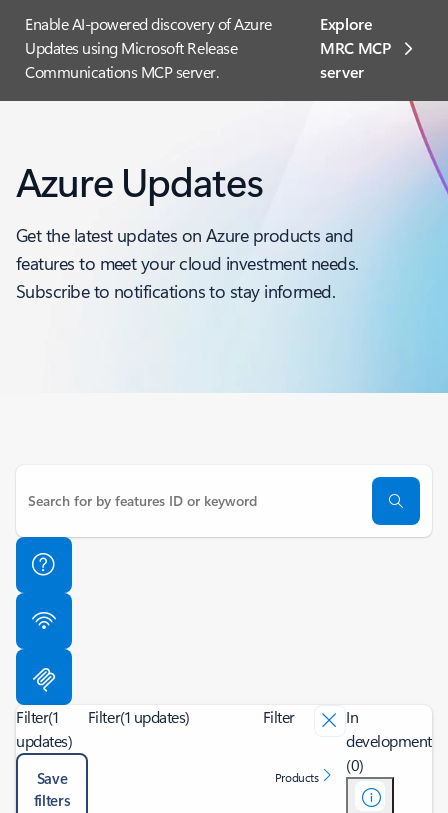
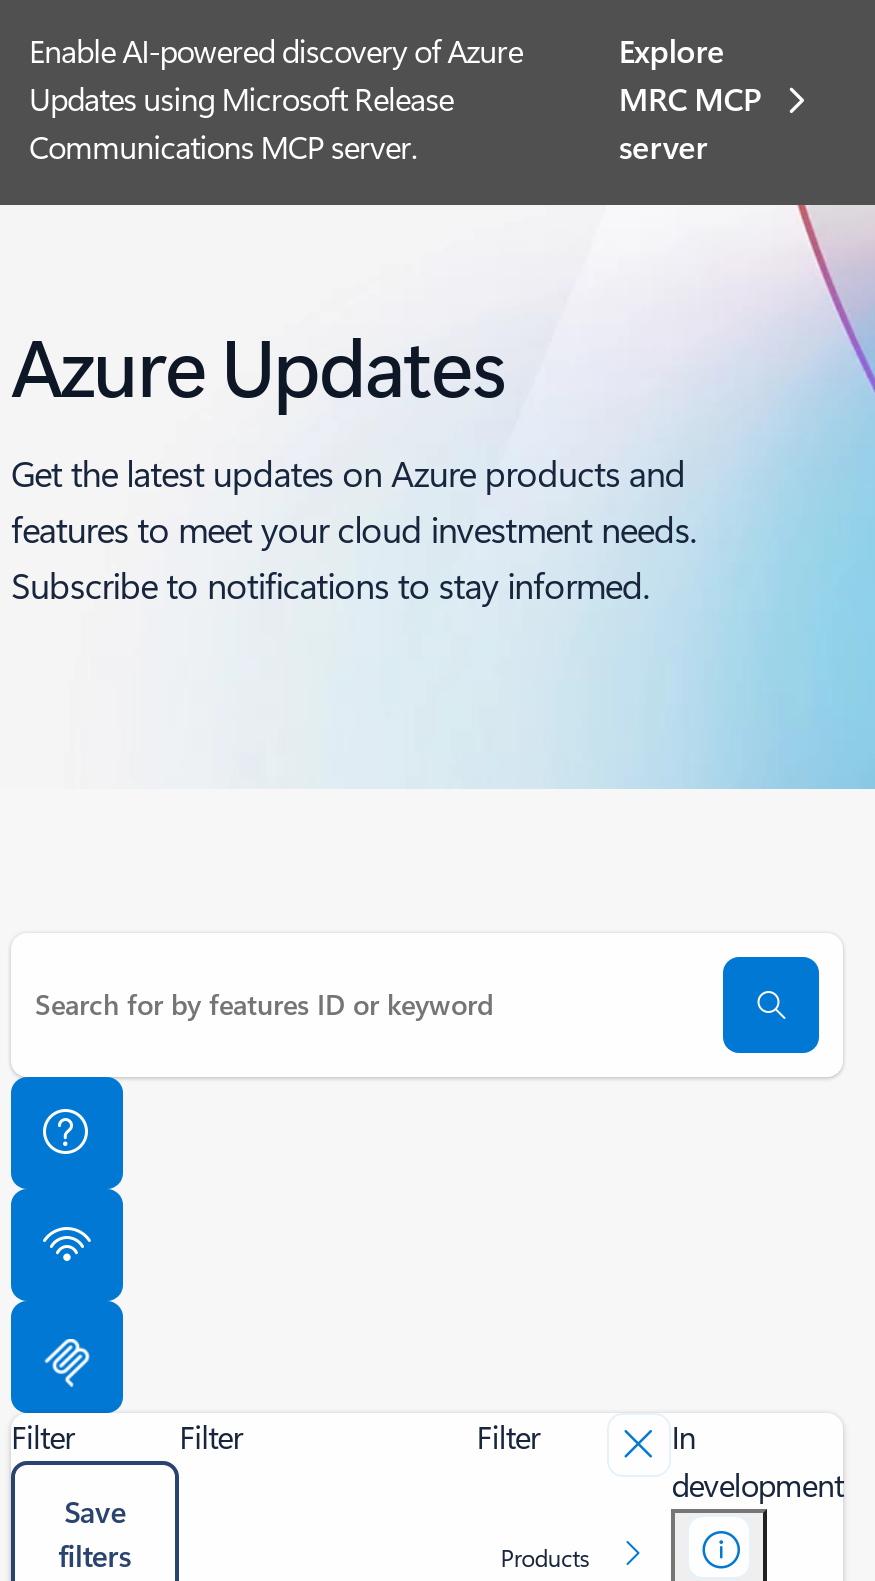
- Filter(1
- updates)
+ Filter

- Filter(1 updates)
+ Filter

- (0)
